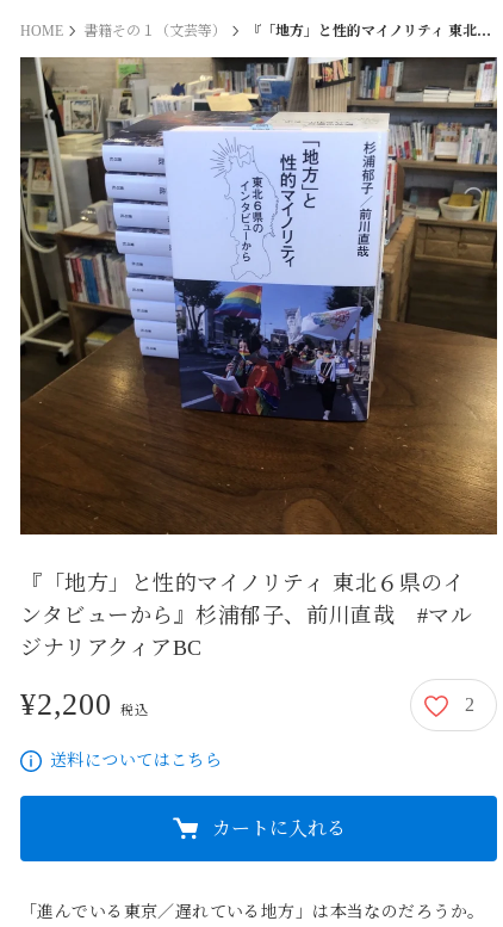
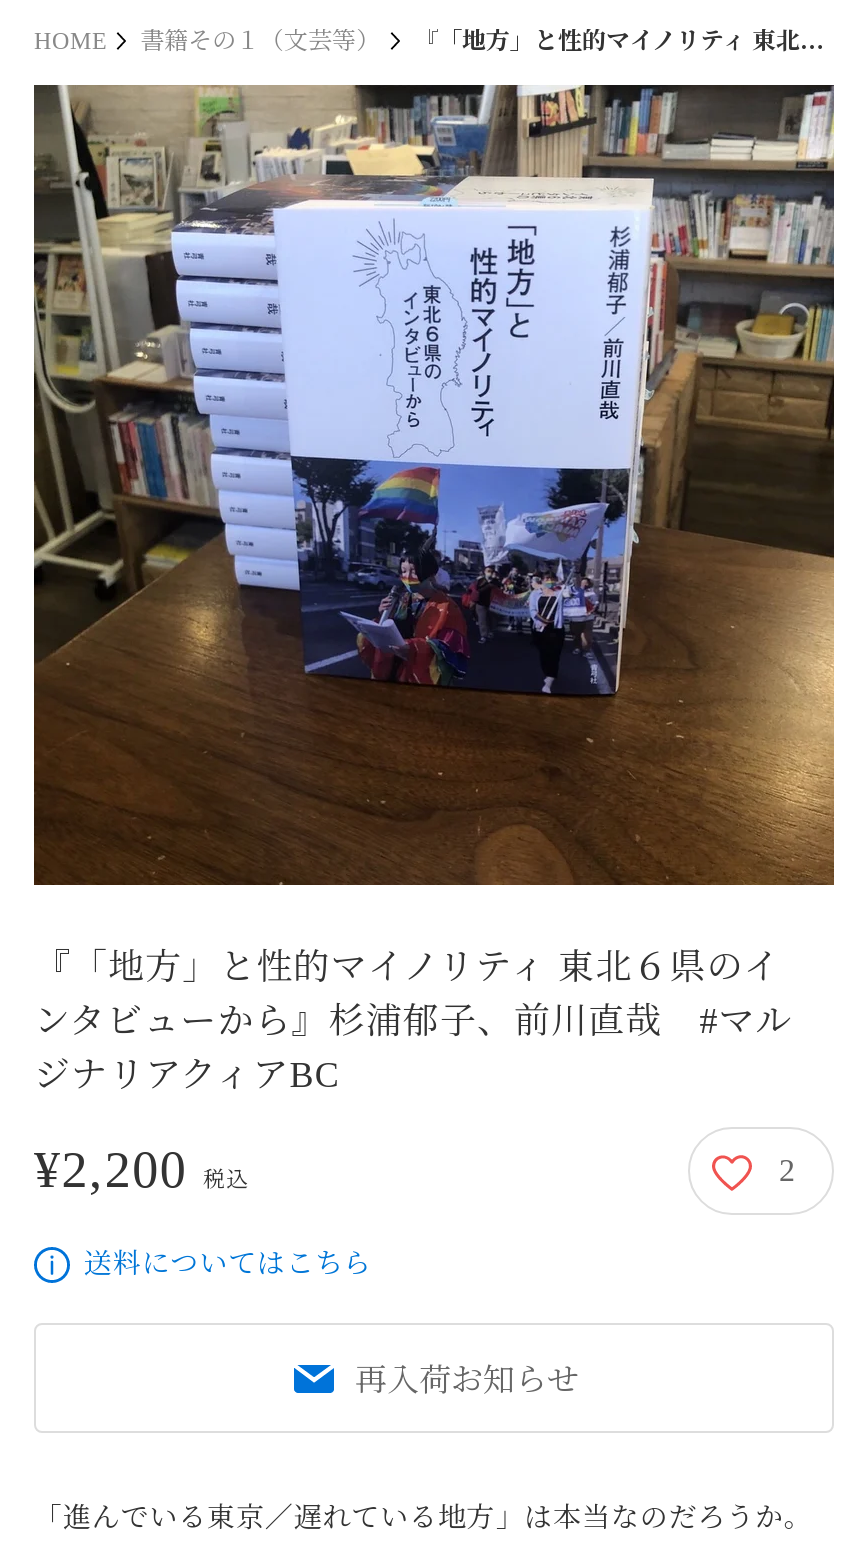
- カートに入れる
+ 再入荷お知らせ
